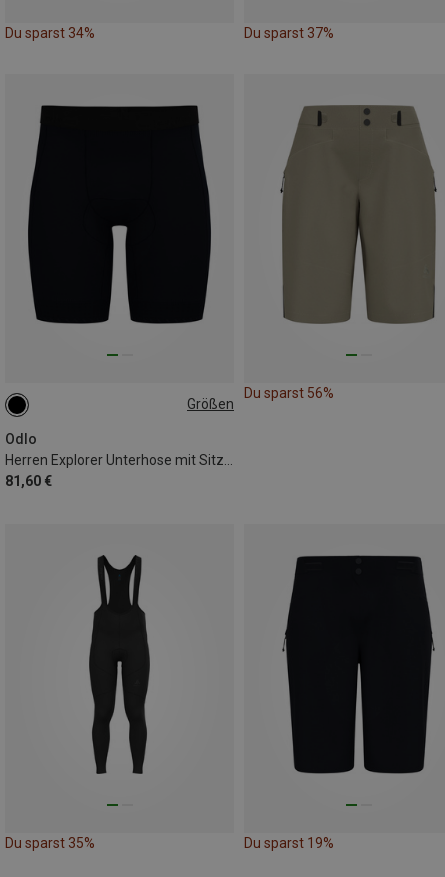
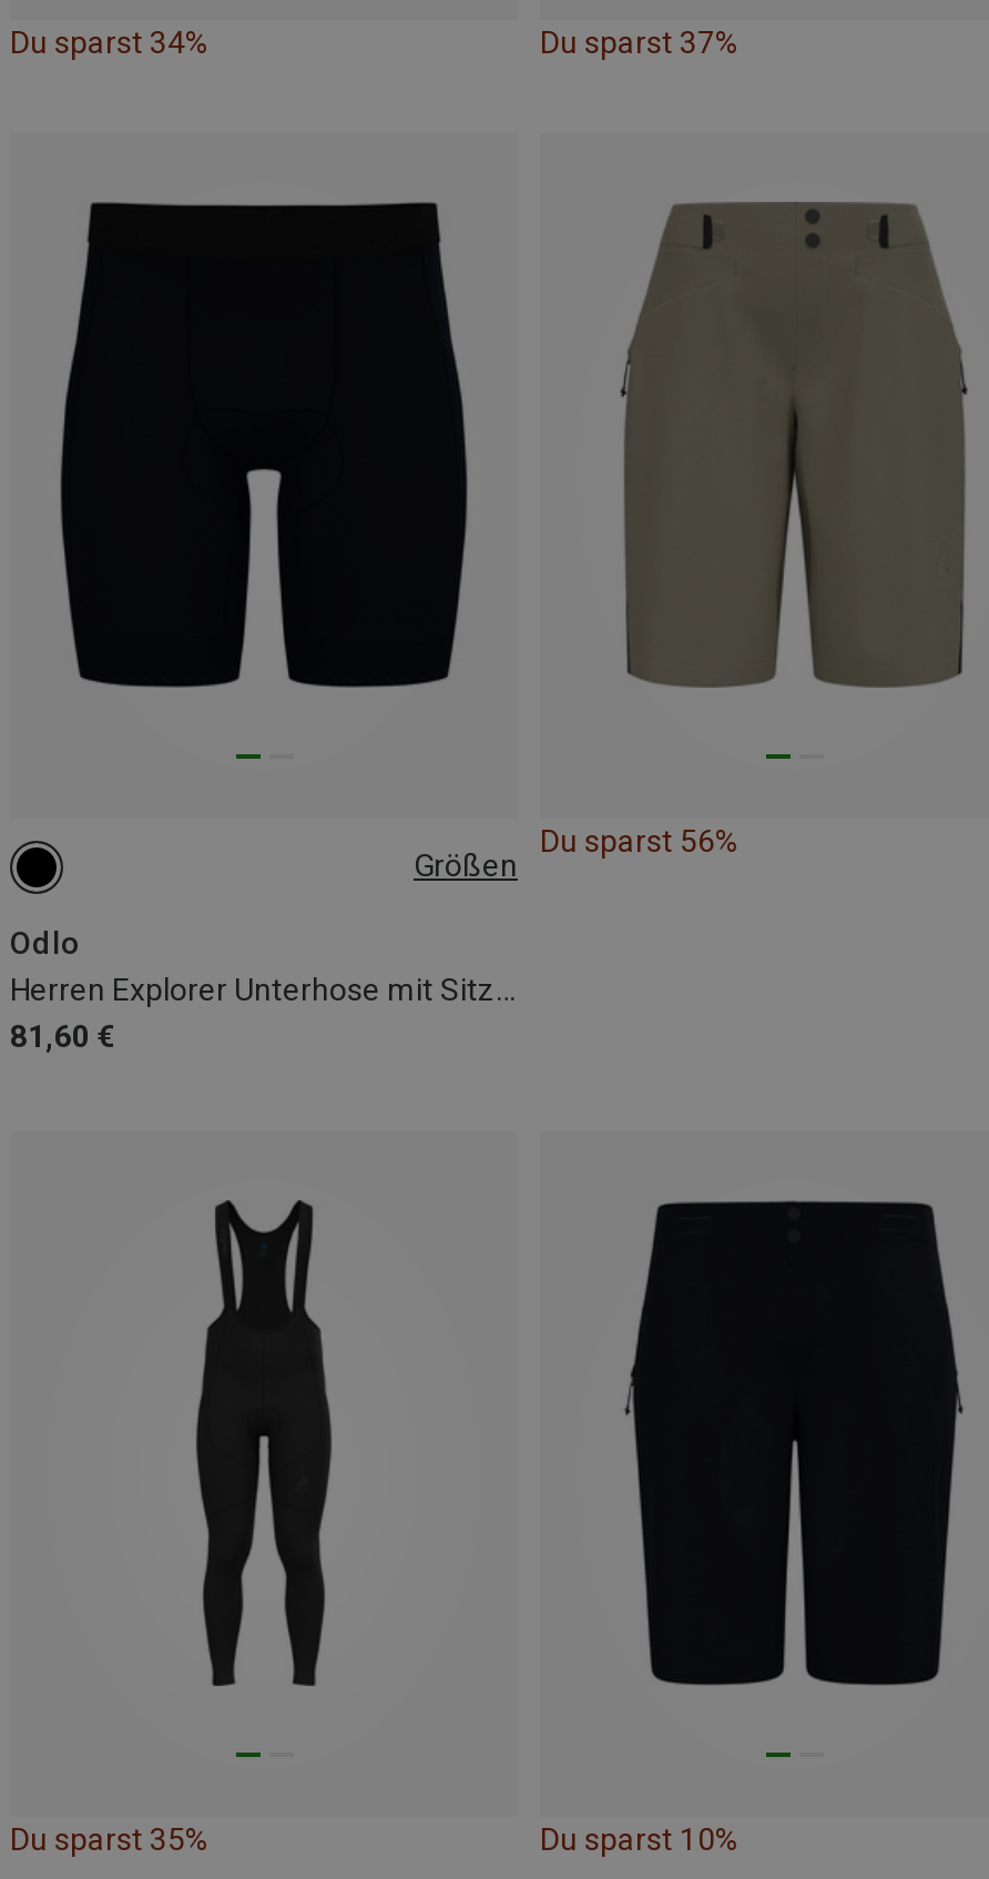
- Du sparst 19%
+ Du sparst 10%
